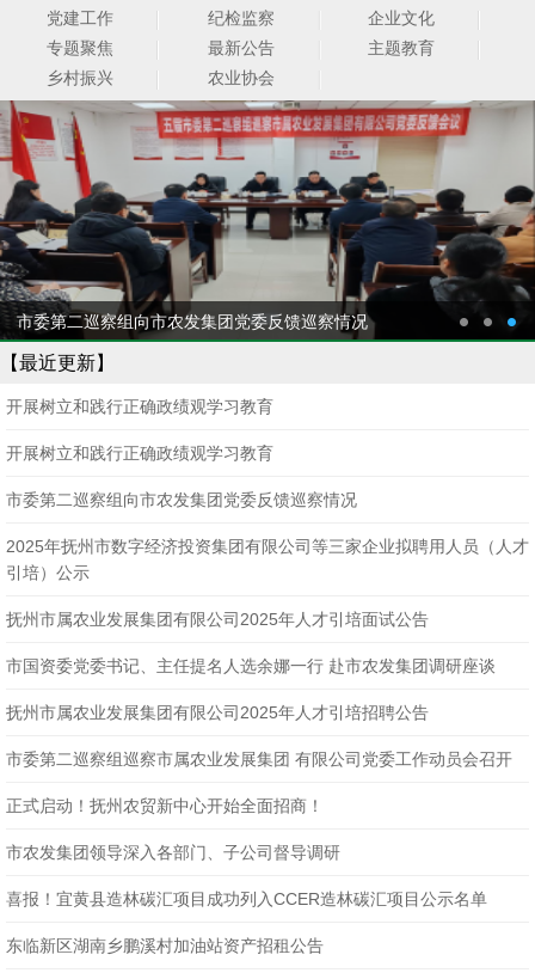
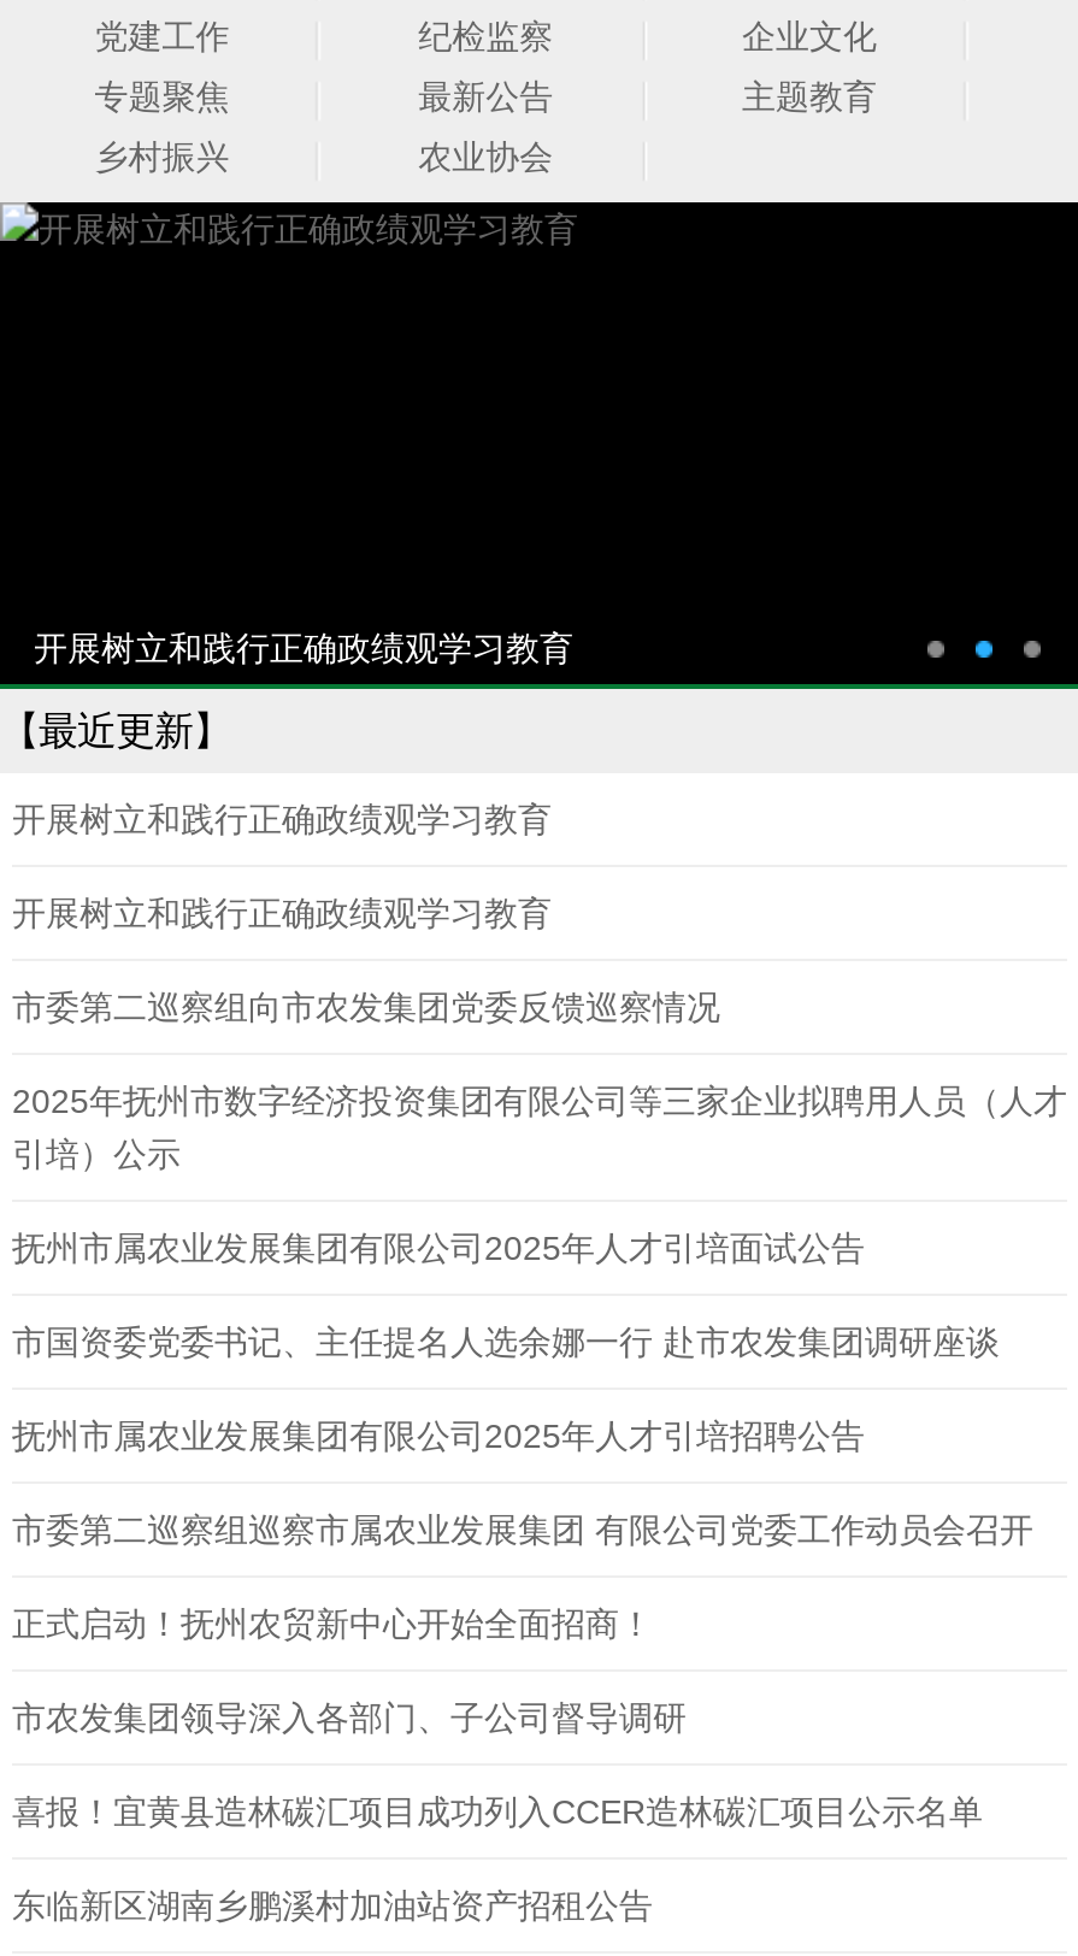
- [image]

- 市委第二巡察组向市农发集团党委反馈巡察情况
+ 开展树立和践行正确政绩观学习教育
